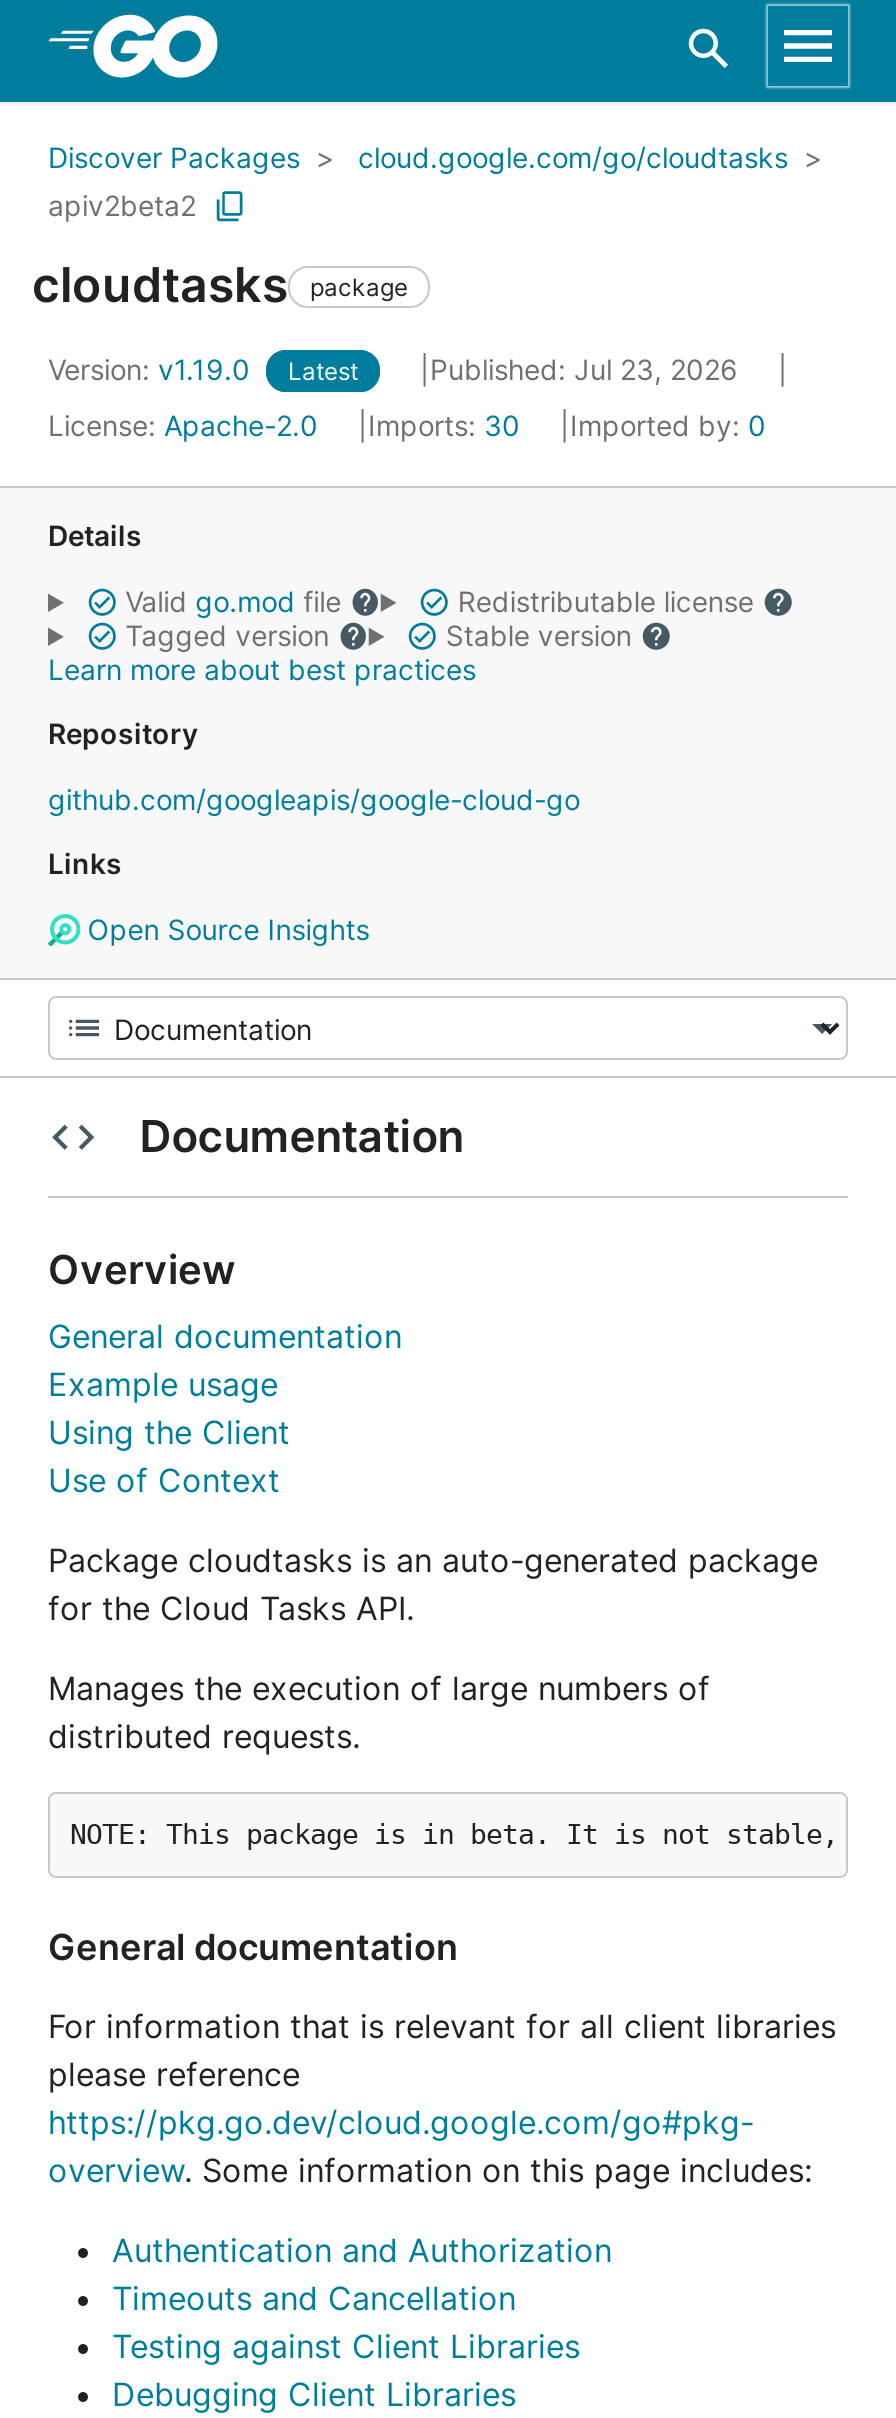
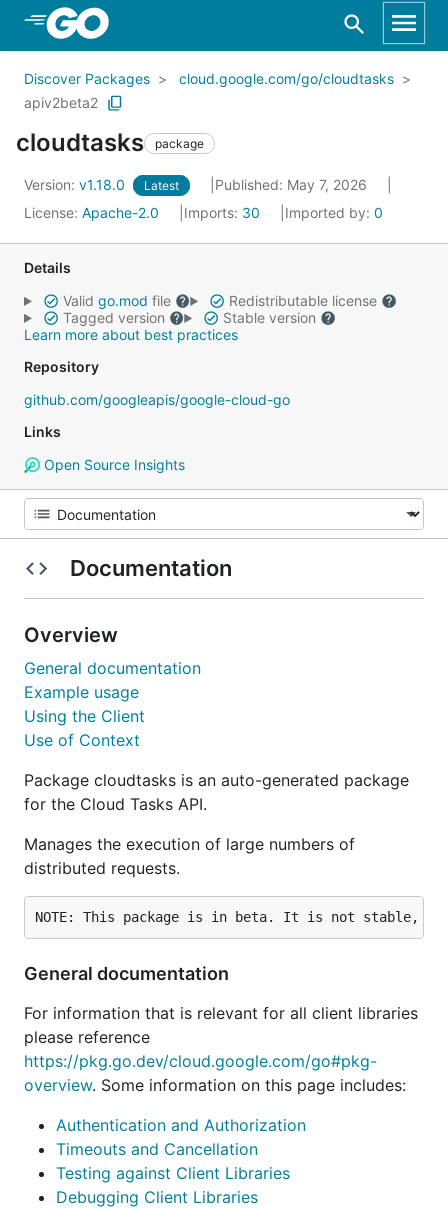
- Version: v1.19.0 Latest
+ Version: v1.18.0 Latest

- Published: Jul 23, 2026
+ Published: May 7, 2026
